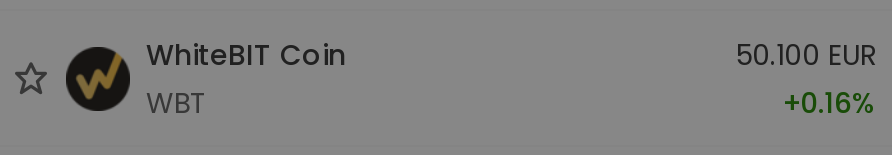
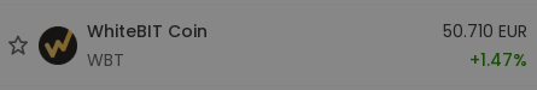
- 50.100 EUR
+ 50.710 EUR

- +0.16%
+ +1.47%
